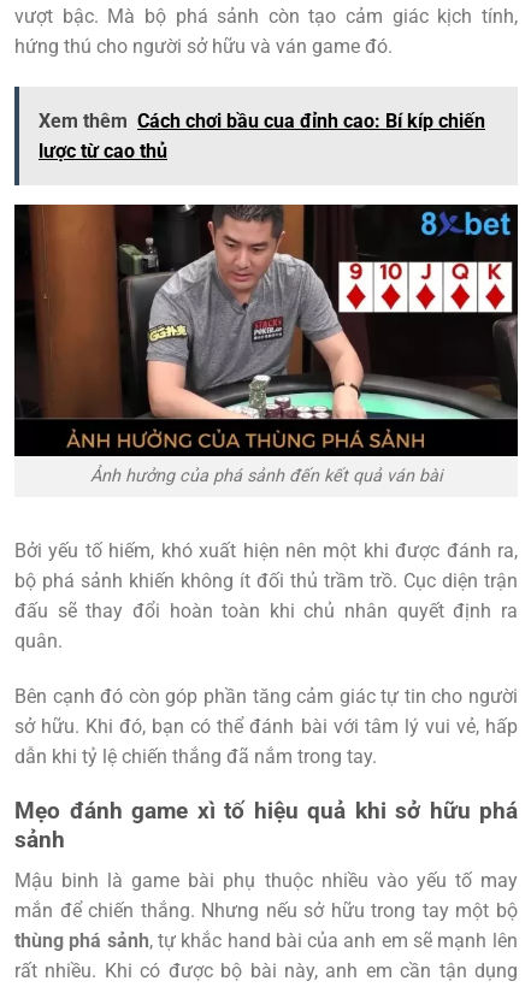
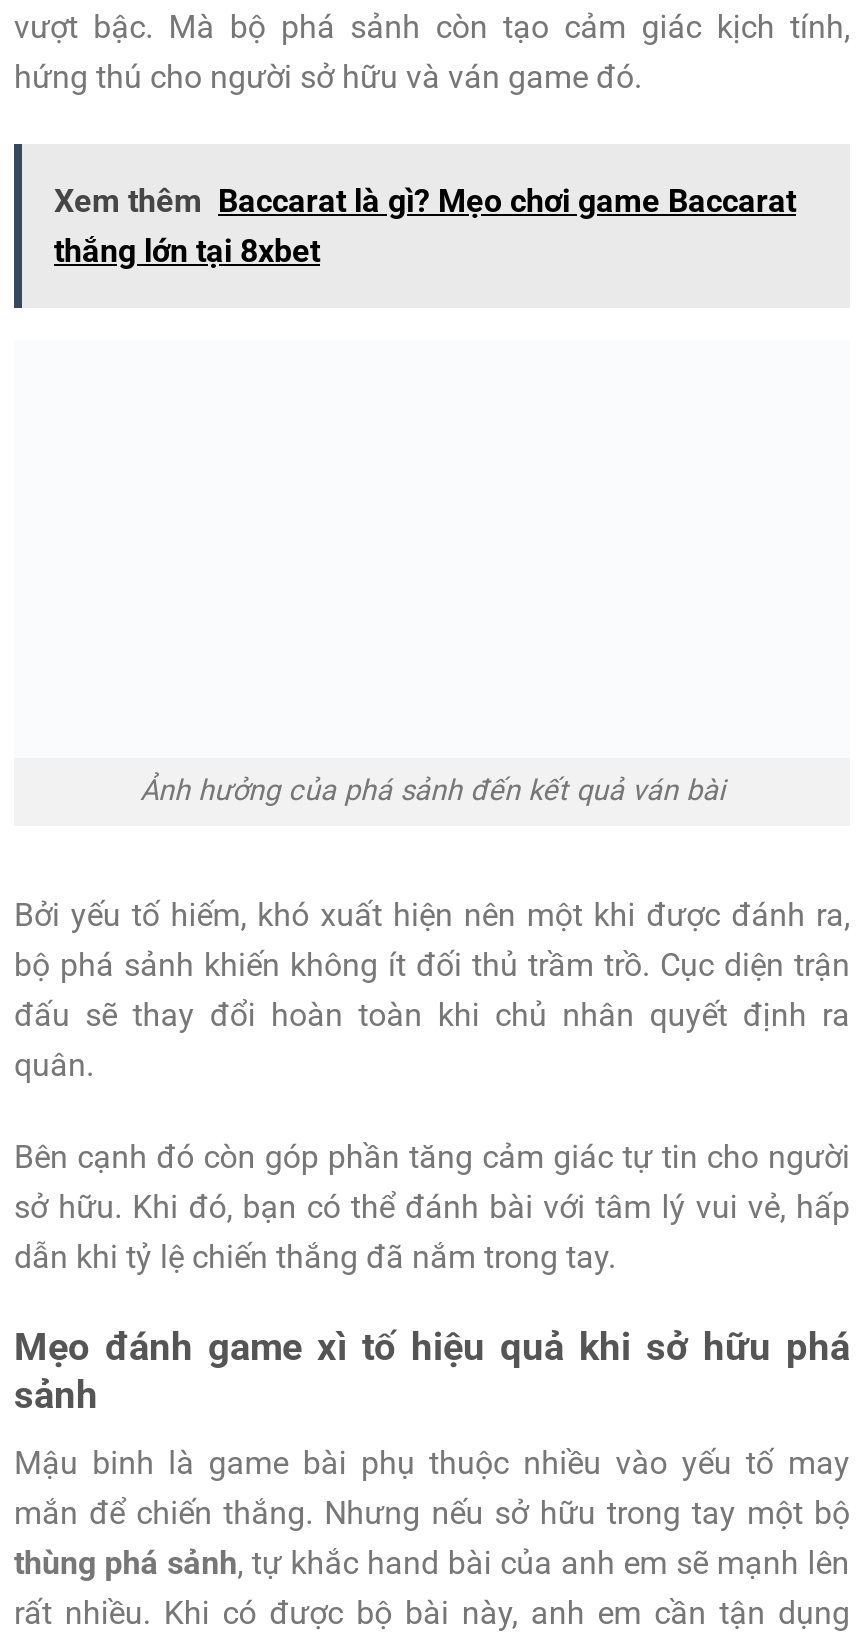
- Xem thêm Cách chơi bầu cua đỉnh cao: Bí kíp chiến
- lược từ cao thủ
+ Xem thêm Baccarat là gì? Mẹo chơi game Baccarat
+ thắng lớn tại 8xbet

- [image]
